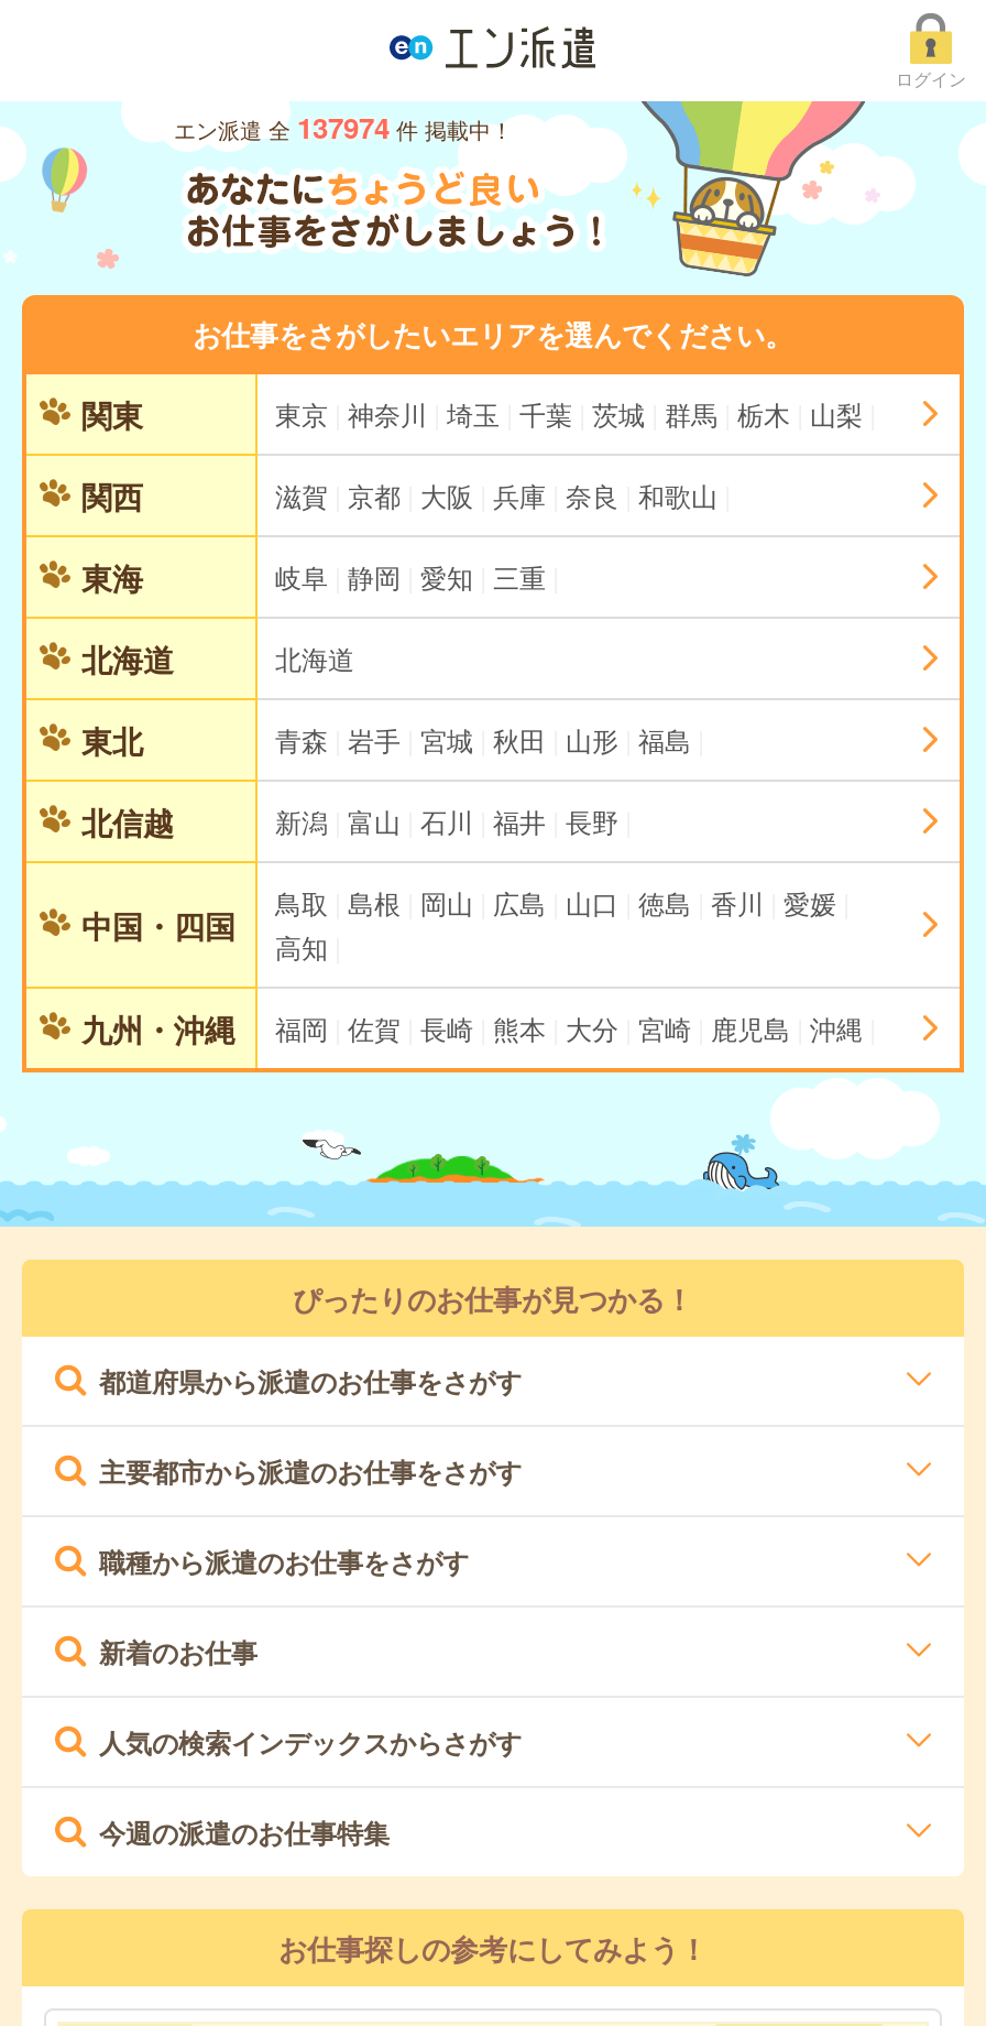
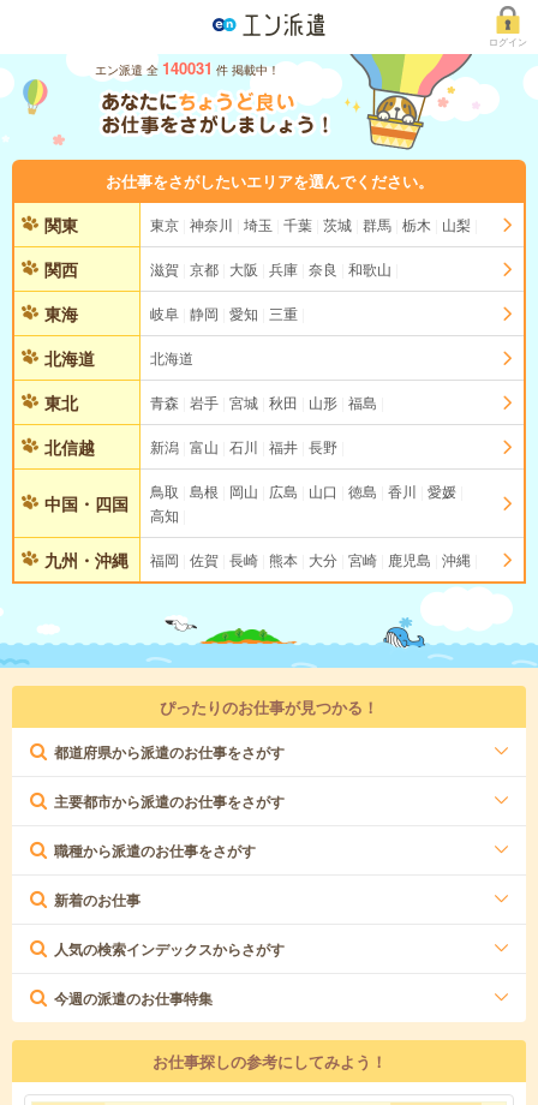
- エン派遣 全 137974 件 掲載中！
+ エン派遣 全 140031 件 掲載中！
